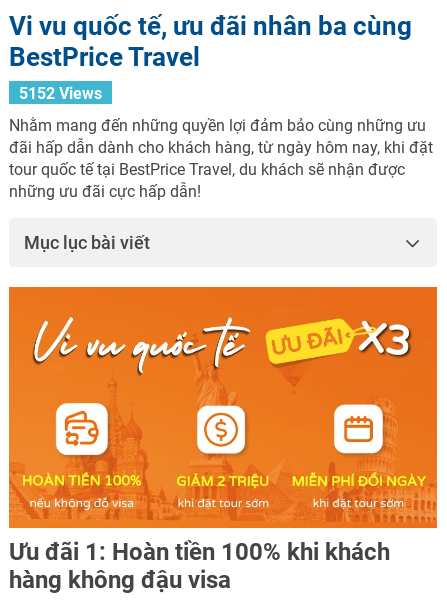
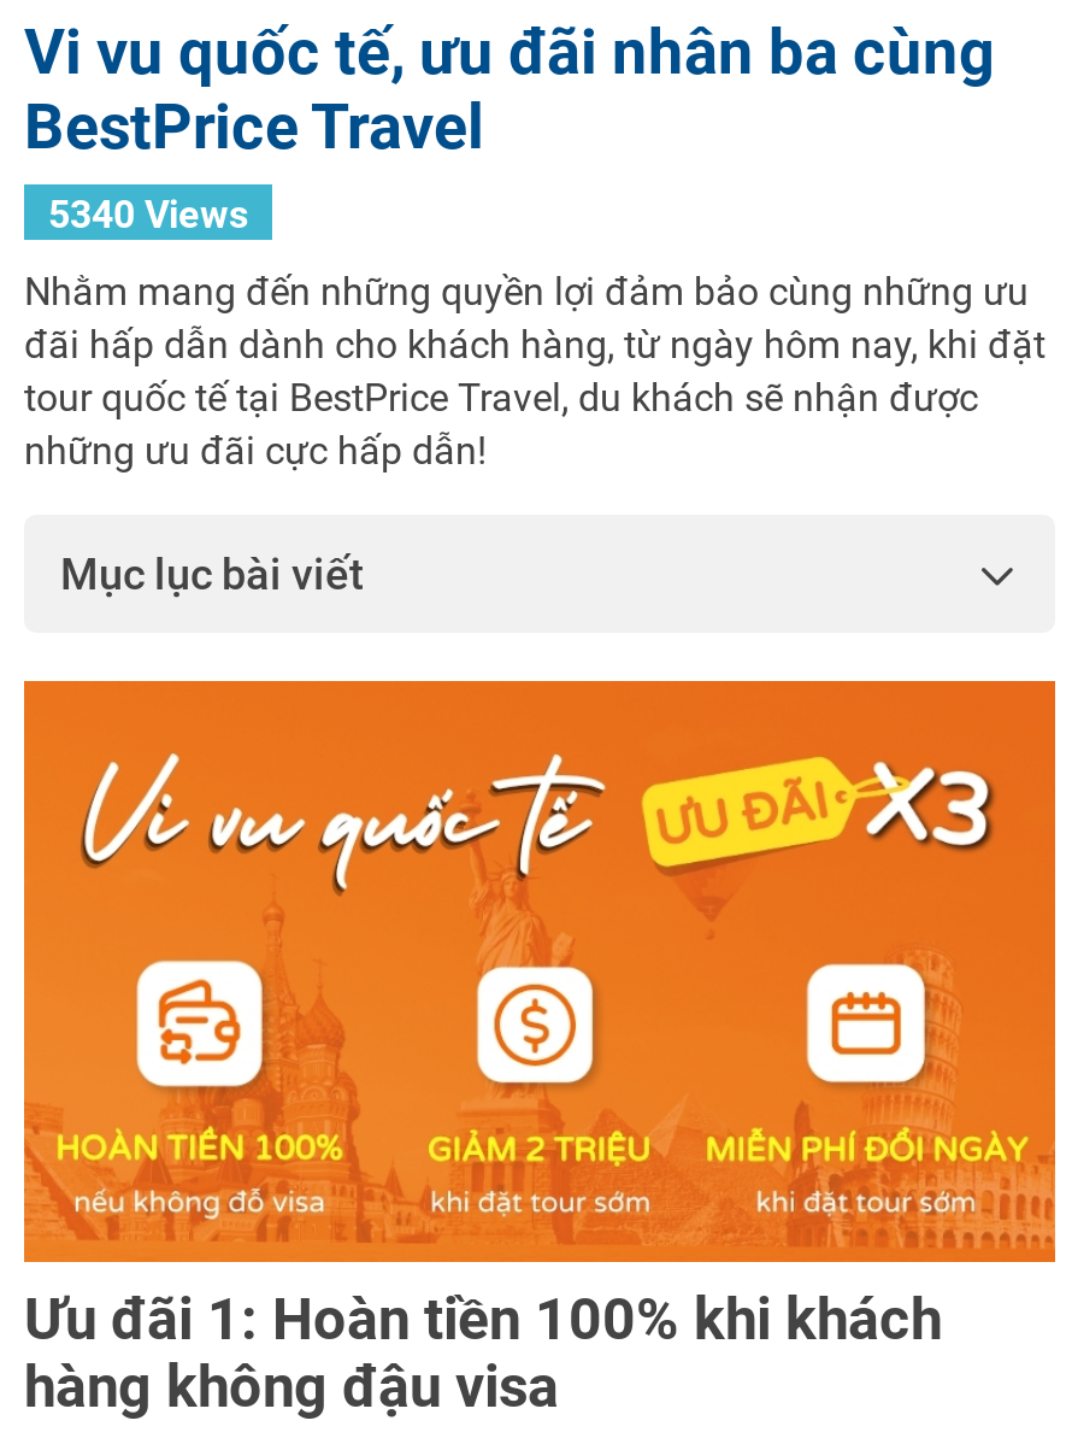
- 5152 Views
+ 5340 Views
